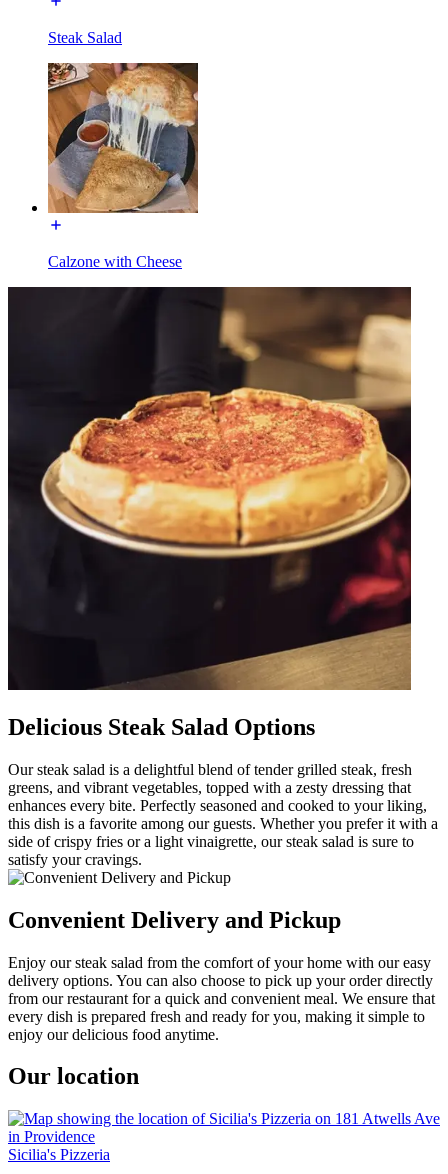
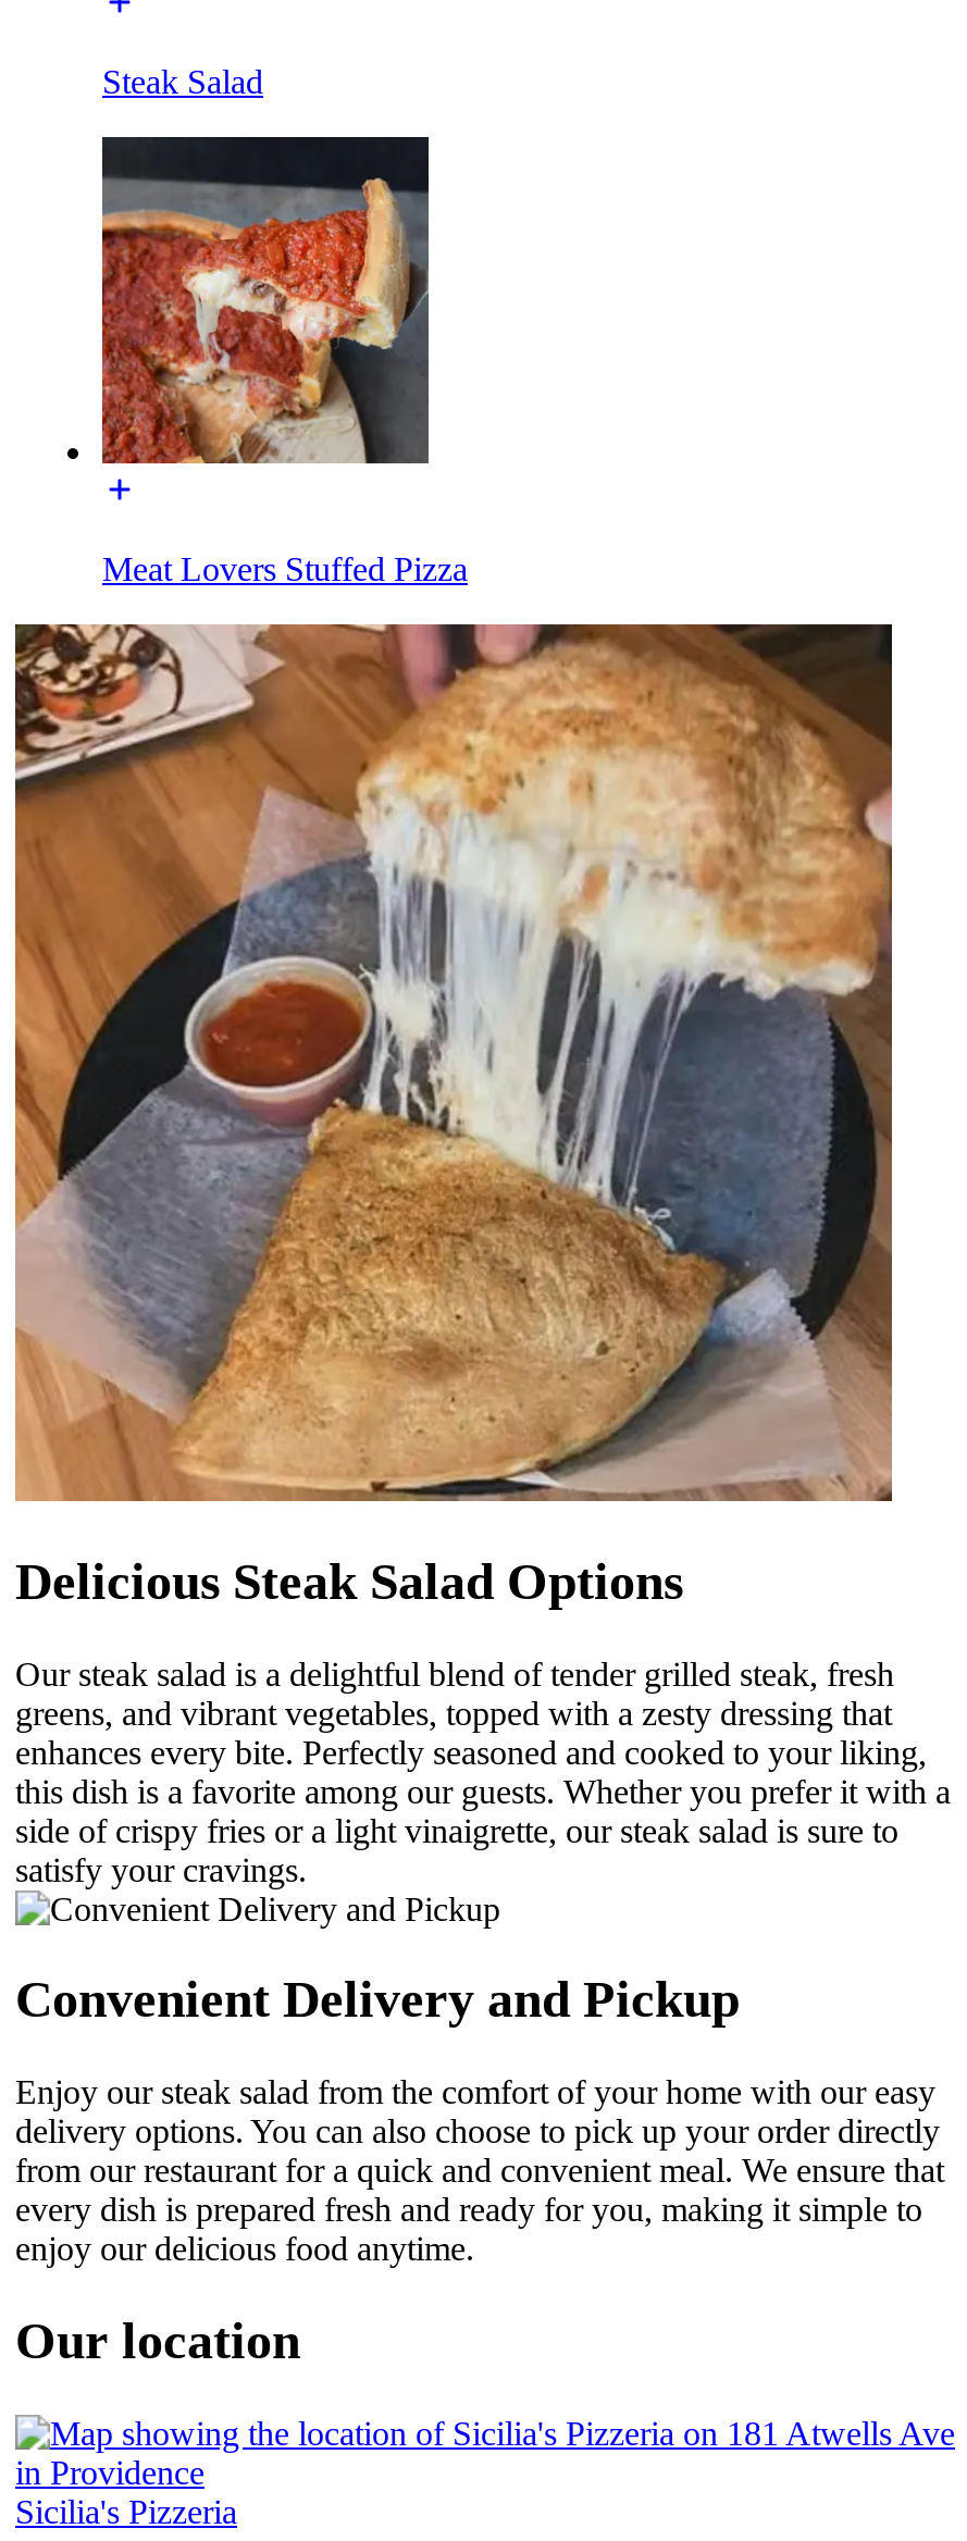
- [image]
- Calzone with Cheese
+ [image]
+ Meat Lovers Stuffed Pizza

- [image]
+ [image]
